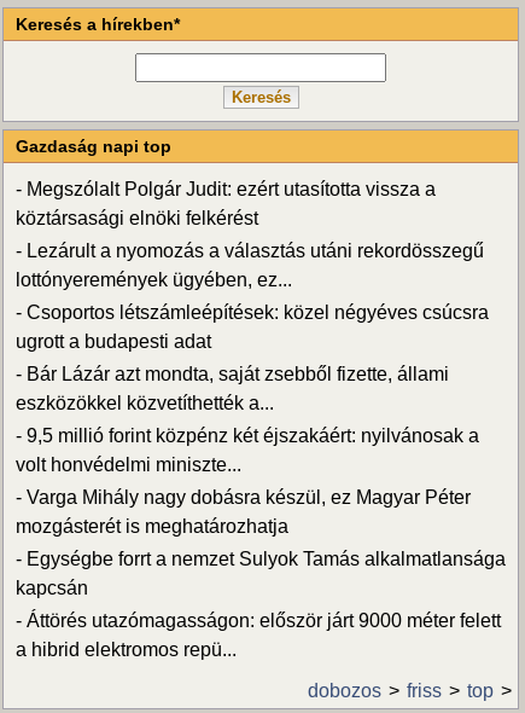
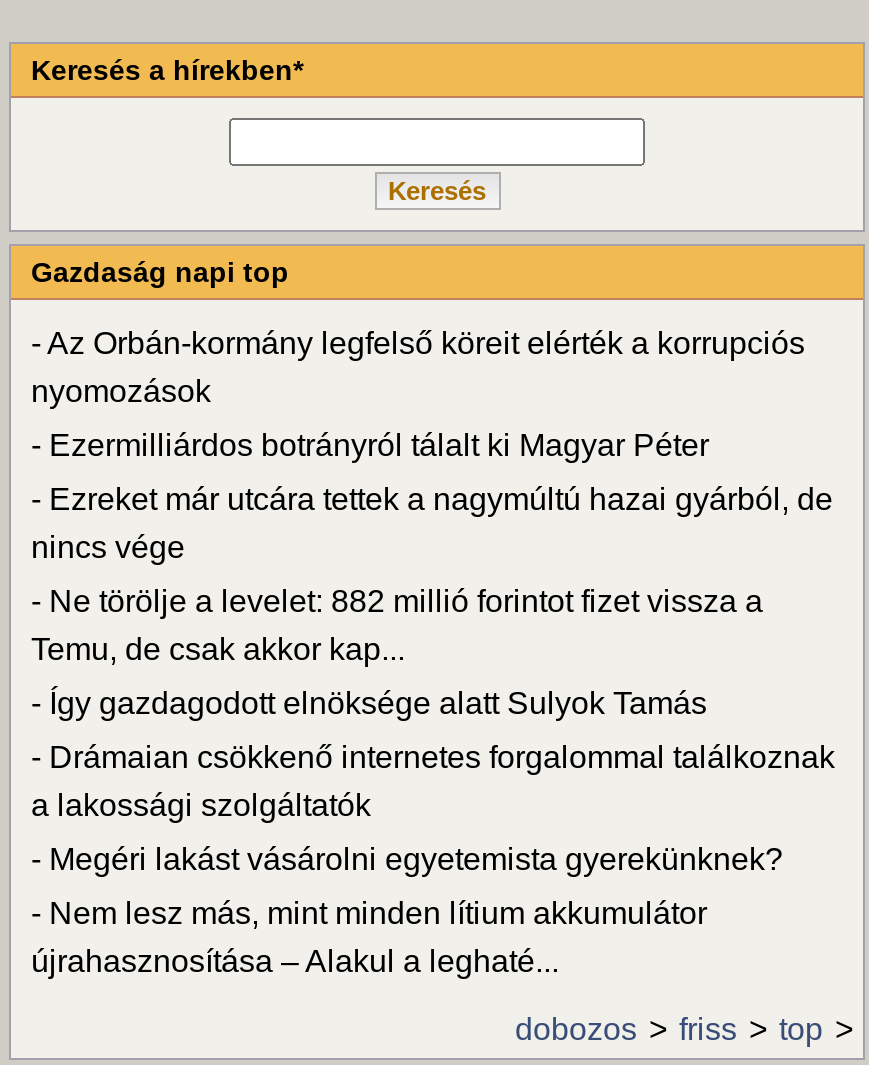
- - Megszólalt Polgár Judit: ezért utasította vissza a
- köztársasági elnöki felkérést
+ - Az Orbán-kormány legfelső köreit elérték a korrupciós
+ nyomozások

- - Lezárult a nyomozás a választás utáni rekordösszegű
- lottónyeremények ügyében, ez...
+ - Ezermilliárdos botrányról tálalt ki Magyar Péter

- - Csoportos létszámleépítések: közel négyéves csúcsra
- ugrott a budapesti adat
+ - Ezreket már utcára tettek a nagymúltú hazai gyárból, de
+ nincs vége

- - Bár Lázár azt mondta, saját zsebből fizette, állami
- eszközökkel közvetíthették a...
+ - Ne törölje a levelet: 882 millió forintot fizet vissza a
+ Temu, de csak akkor kap...

- - 9,5 millió forint közpénz két éjszakáért: nyilvánosak a
- volt honvédelmi miniszte...
+ - Így gazdagodott elnöksége alatt Sulyok Tamás

- - Varga Mihály nagy dobásra készül, ez Magyar Péter
- mozgásterét is meghatározhatja
+ - Drámaian csökkenő internetes forgalommal találkoznak
+ a lakossági szolgáltatók

- - Egységbe forrt a nemzet Sulyok Tamás alkalmatlansága
- kapcsán
+ - Megéri lakást vásárolni egyetemista gyerekünknek?

- - Áttörés utazómagasságon: először járt 9000 méter felett
- a hibrid elektromos repü...
+ - Nem lesz más, mint minden lítium akkumulátor
+ újrahasznosítása – Alakul a leghaté...
